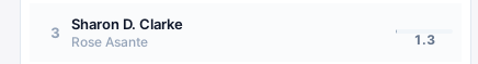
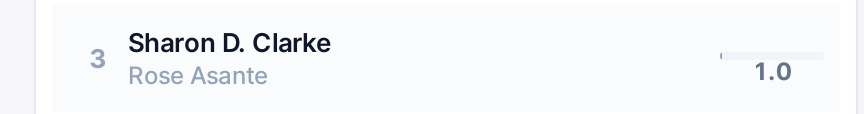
- 1.3
+ 1.0
